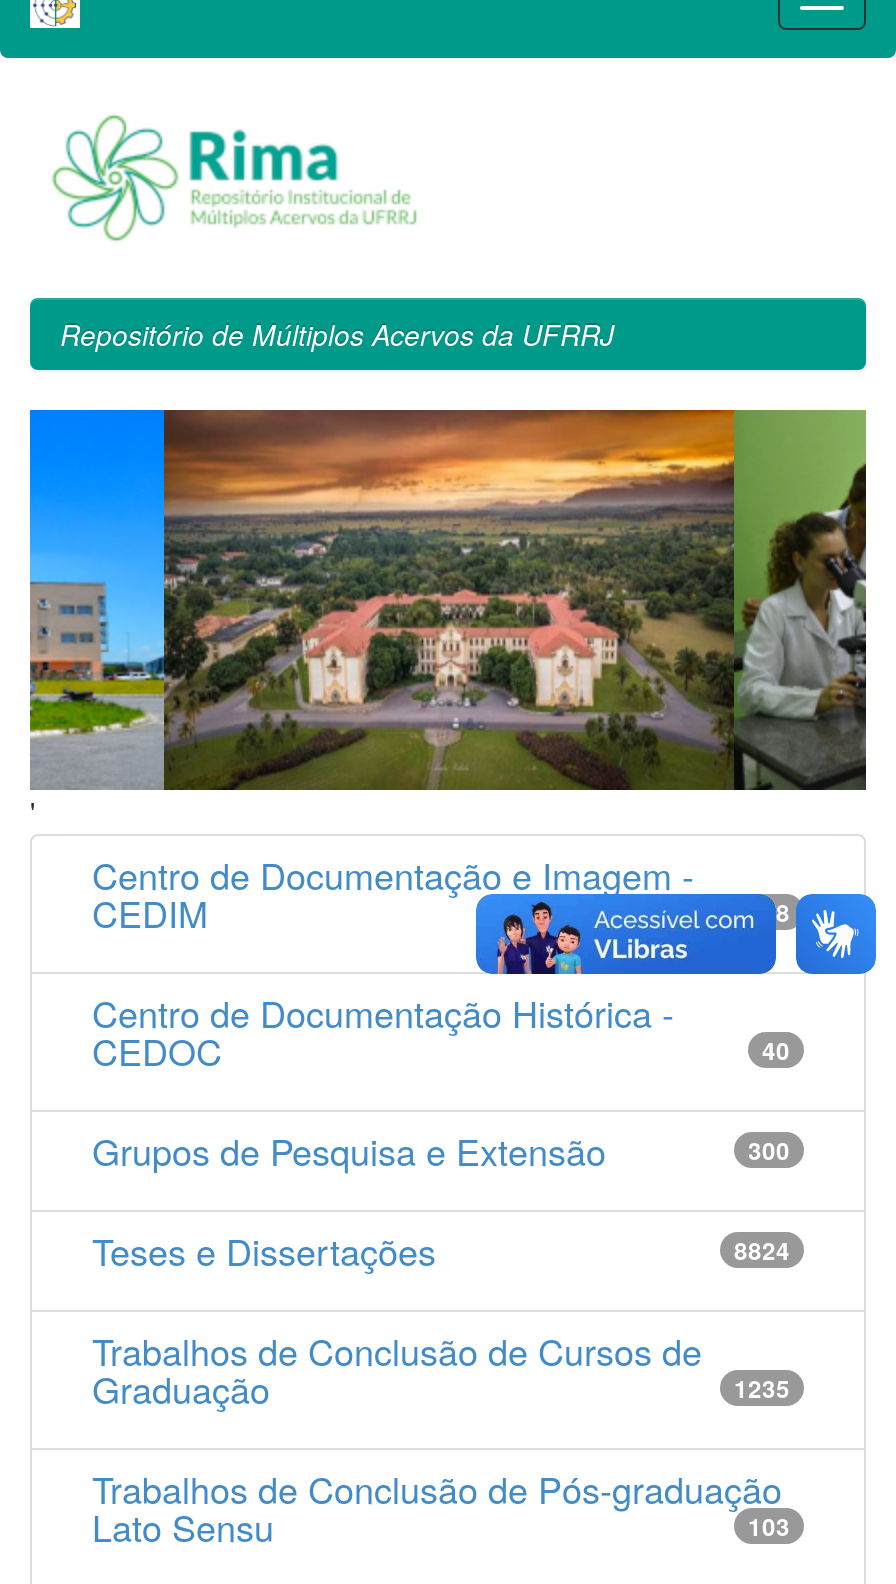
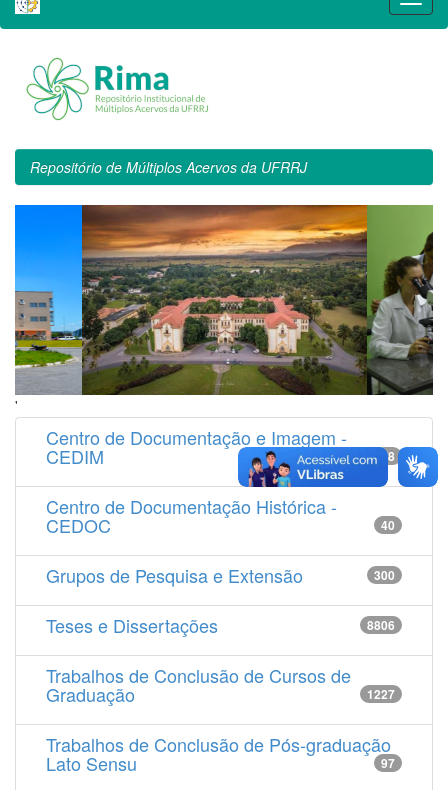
- 8824
+ 8806

- 1235
+ 1227

- 103
+ 97
